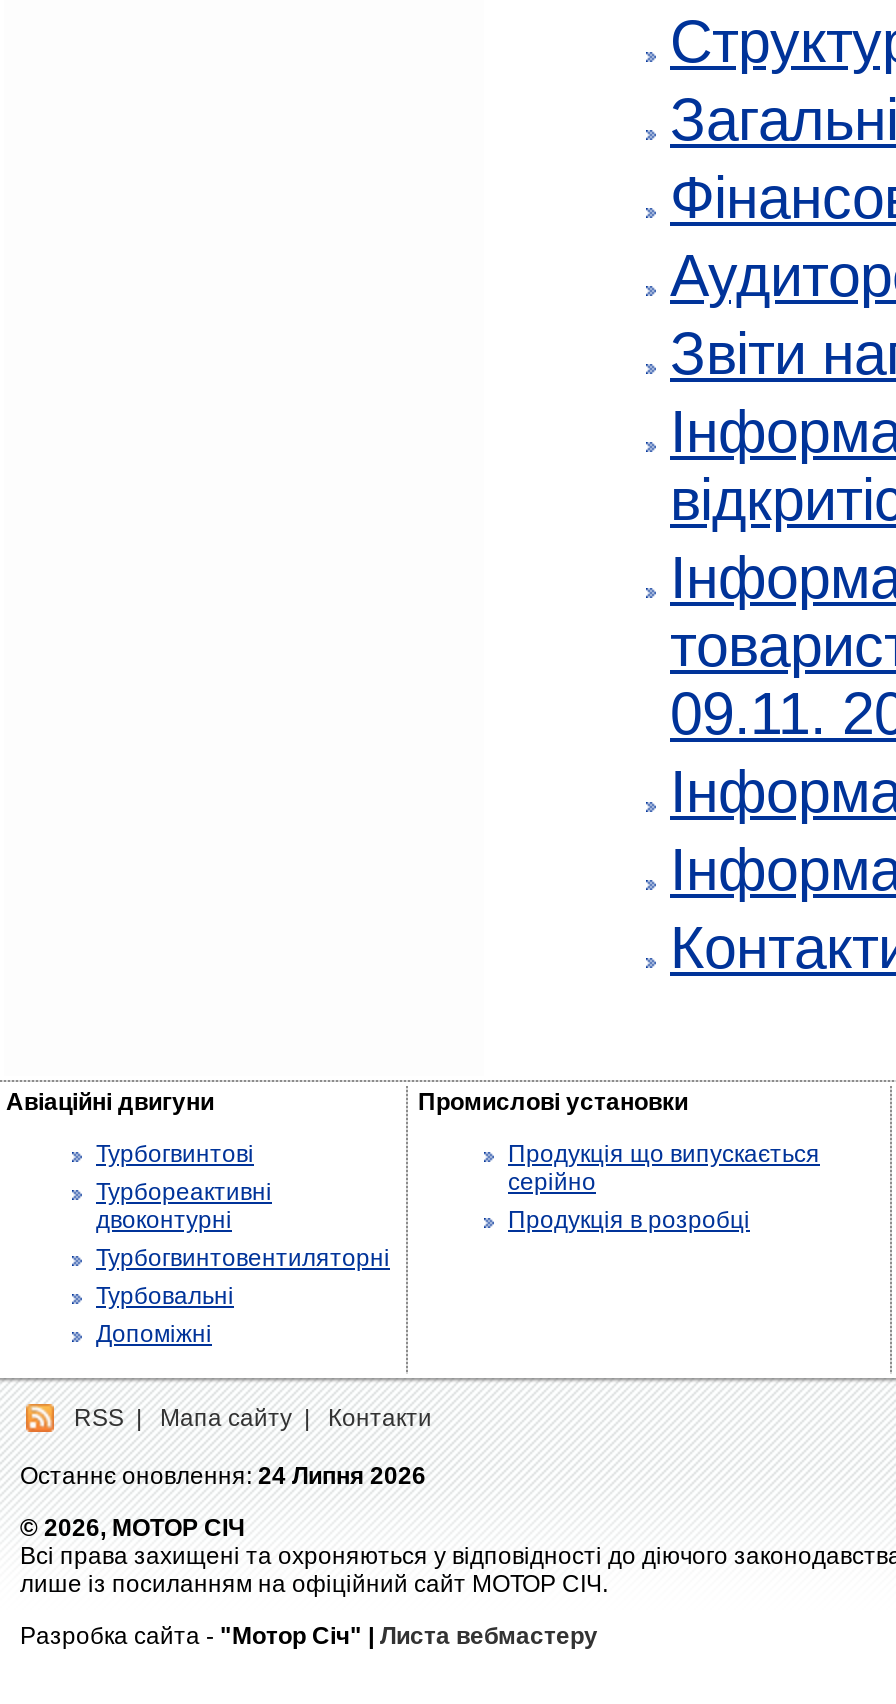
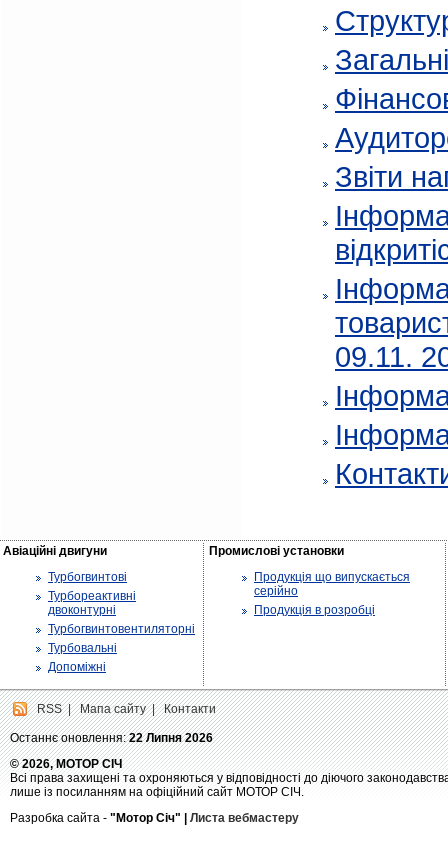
- Останнє оновлення: 24 Липня 2026
+ Останнє оновлення: 22 Липня 2026
